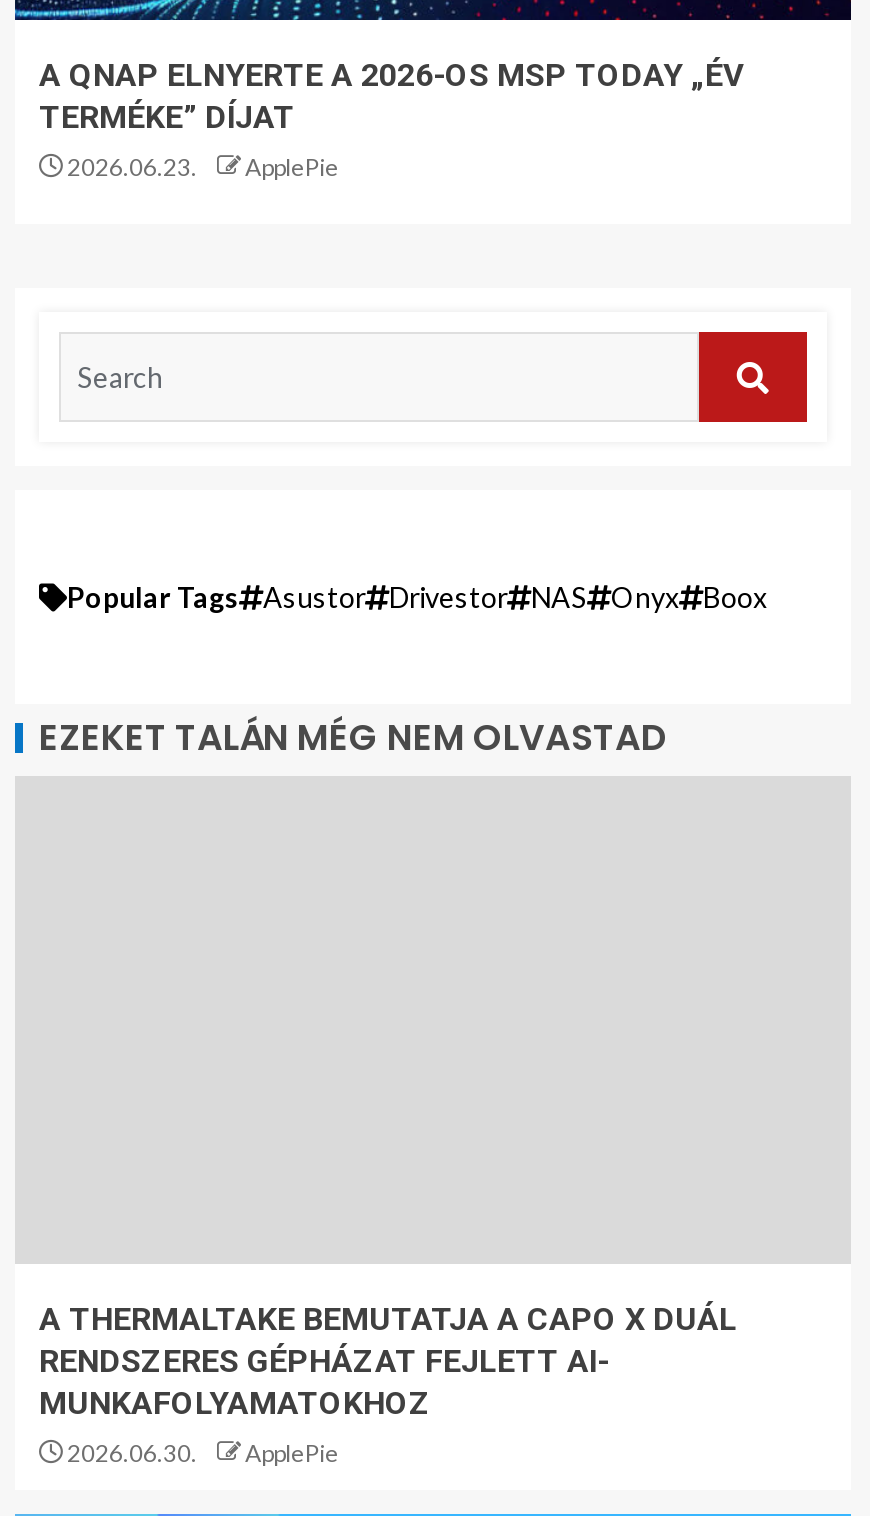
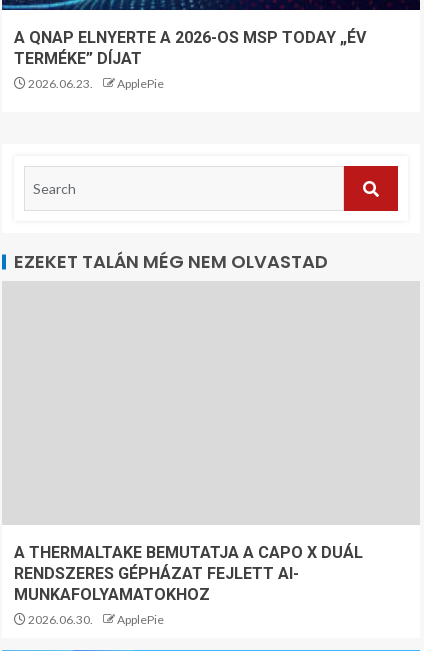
- Popular Tags
- Asustor
- Drivestor
- NAS
- Onyx
- Boox
